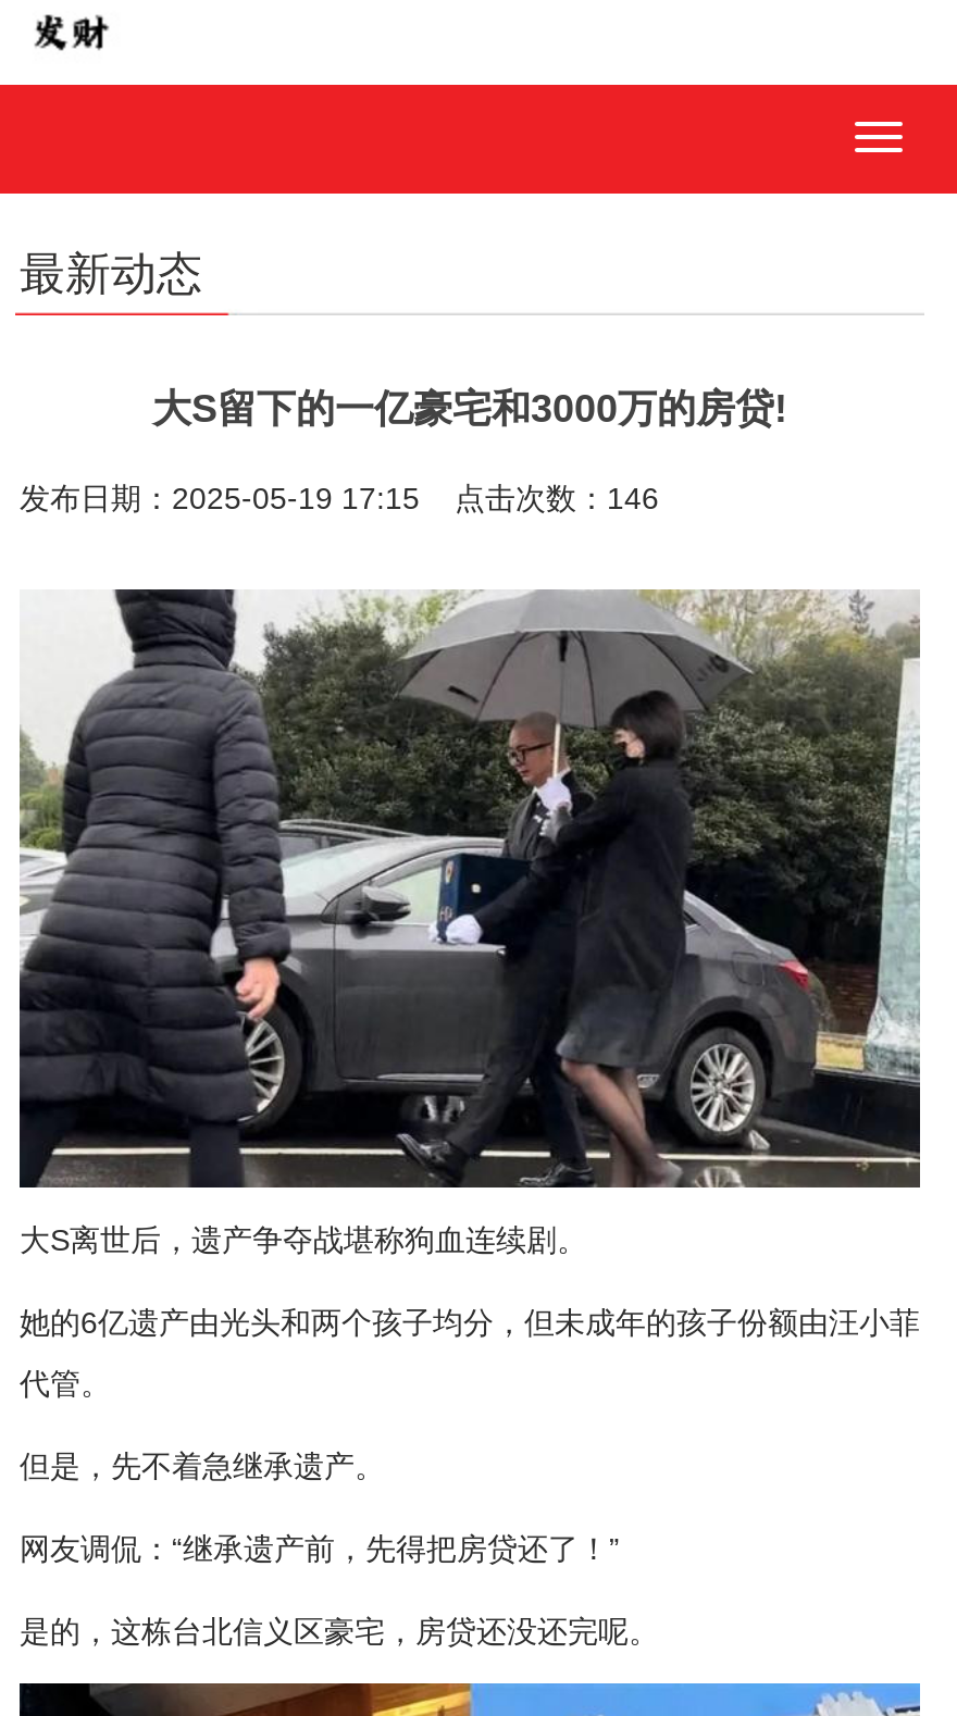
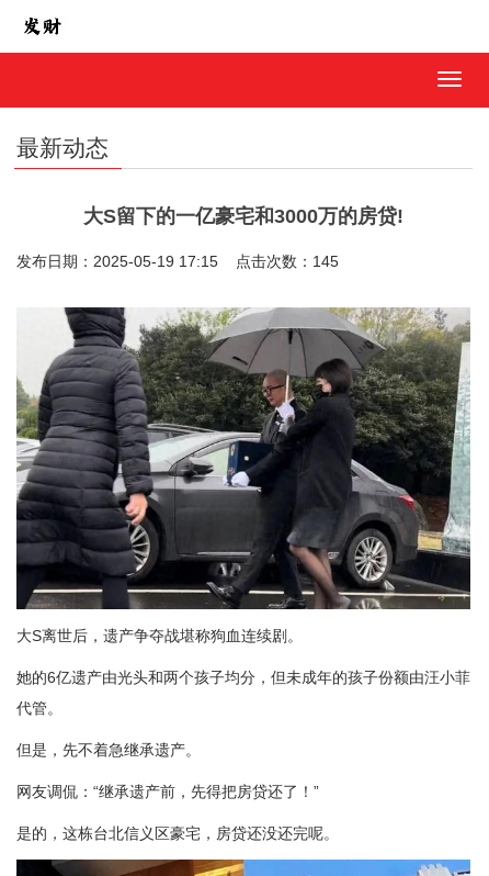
- 发布日期：2025-05-19 17:15 点击次数：146
+ 发布日期：2025-05-19 17:15 点击次数：145
